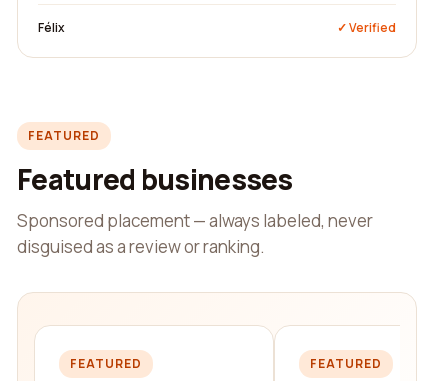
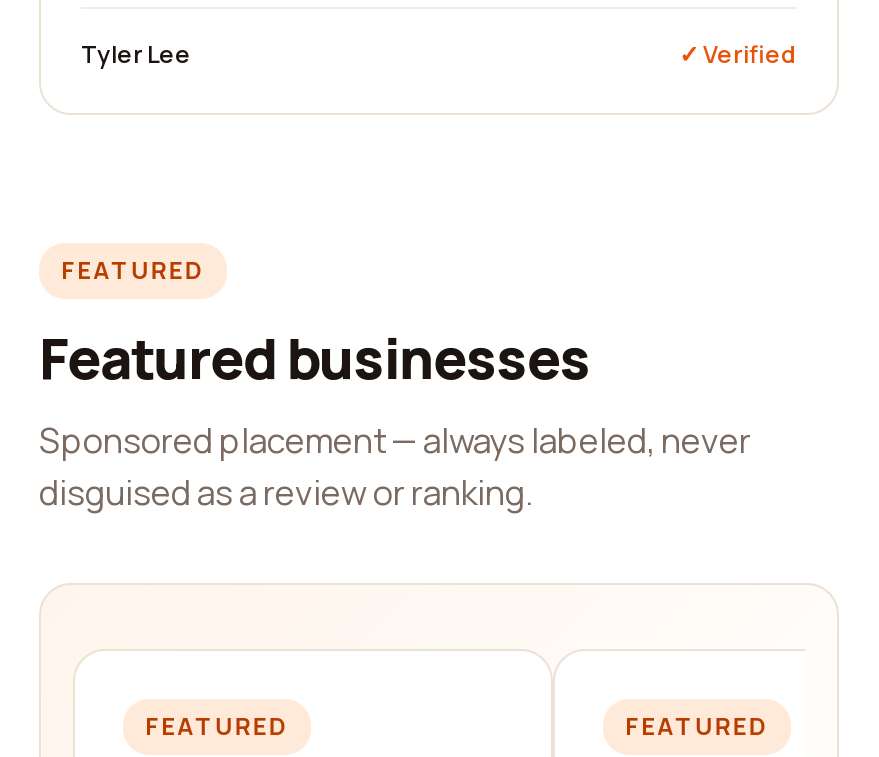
- Félix
+ Tyler Lee
